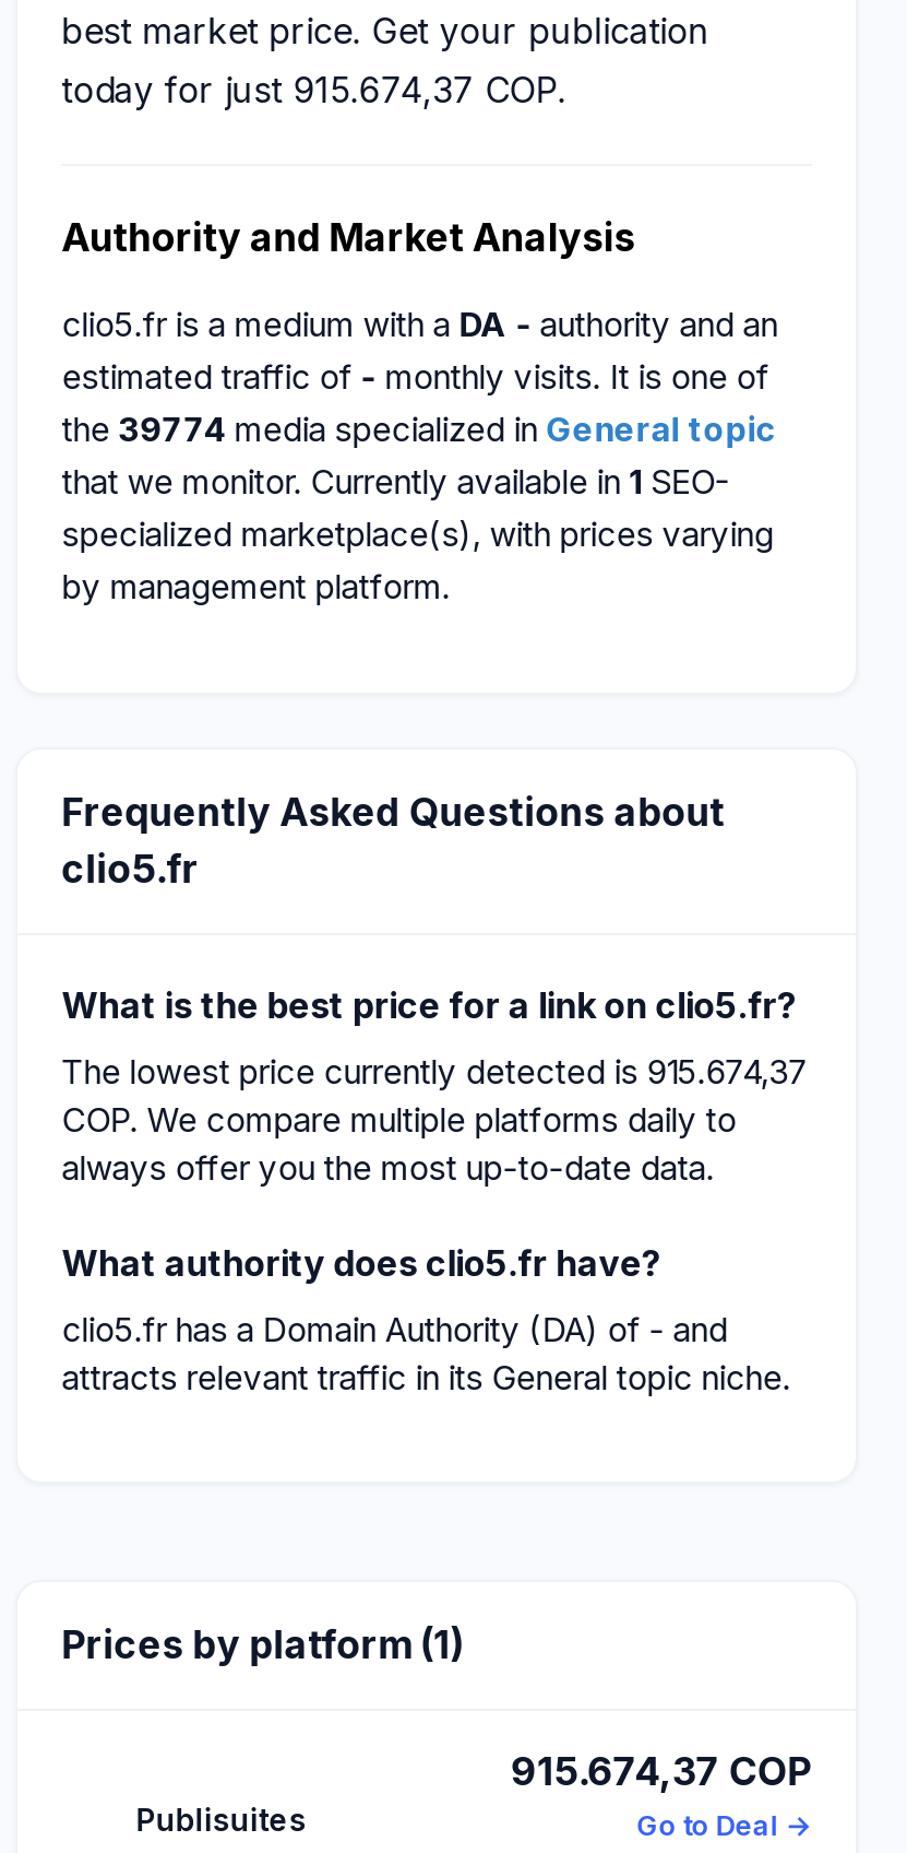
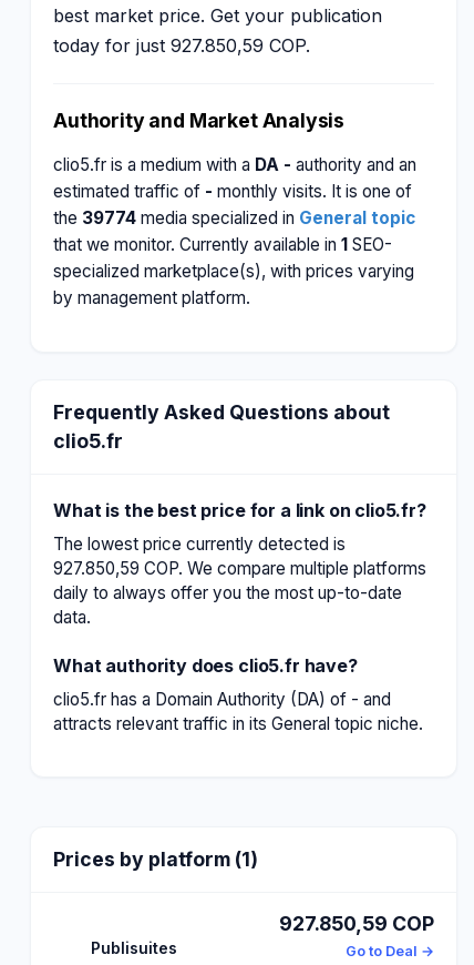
- today for just 915.674,37 COP.
+ today for just 927.850,59 COP.

- The lowest price currently detected is 915.674,37
- COP. We compare multiple platforms daily to
- always offer you the most up-to-date data.
+ The lowest price currently detected is
+ 927.850,59 COP. We compare multiple platforms
+ daily to always offer you the most up-to-date
+ data.

- 915.674,37 COP
+ 927.850,59 COP
